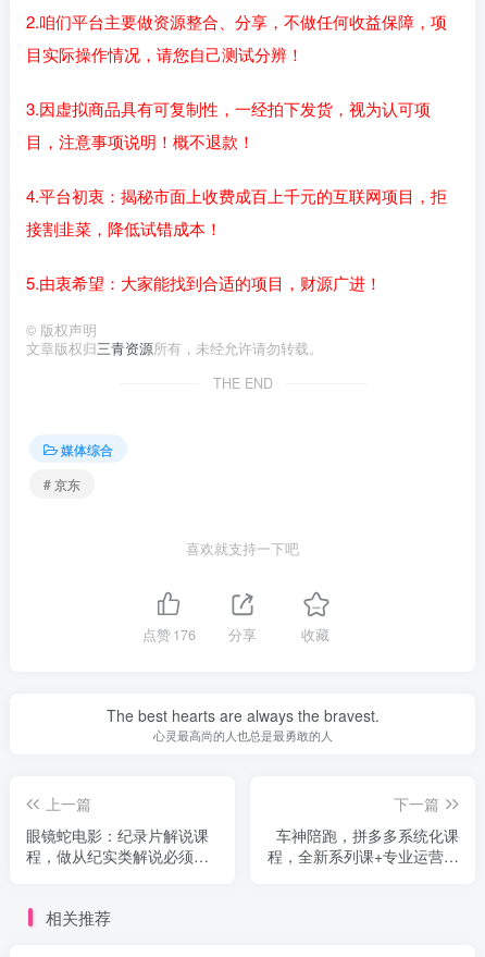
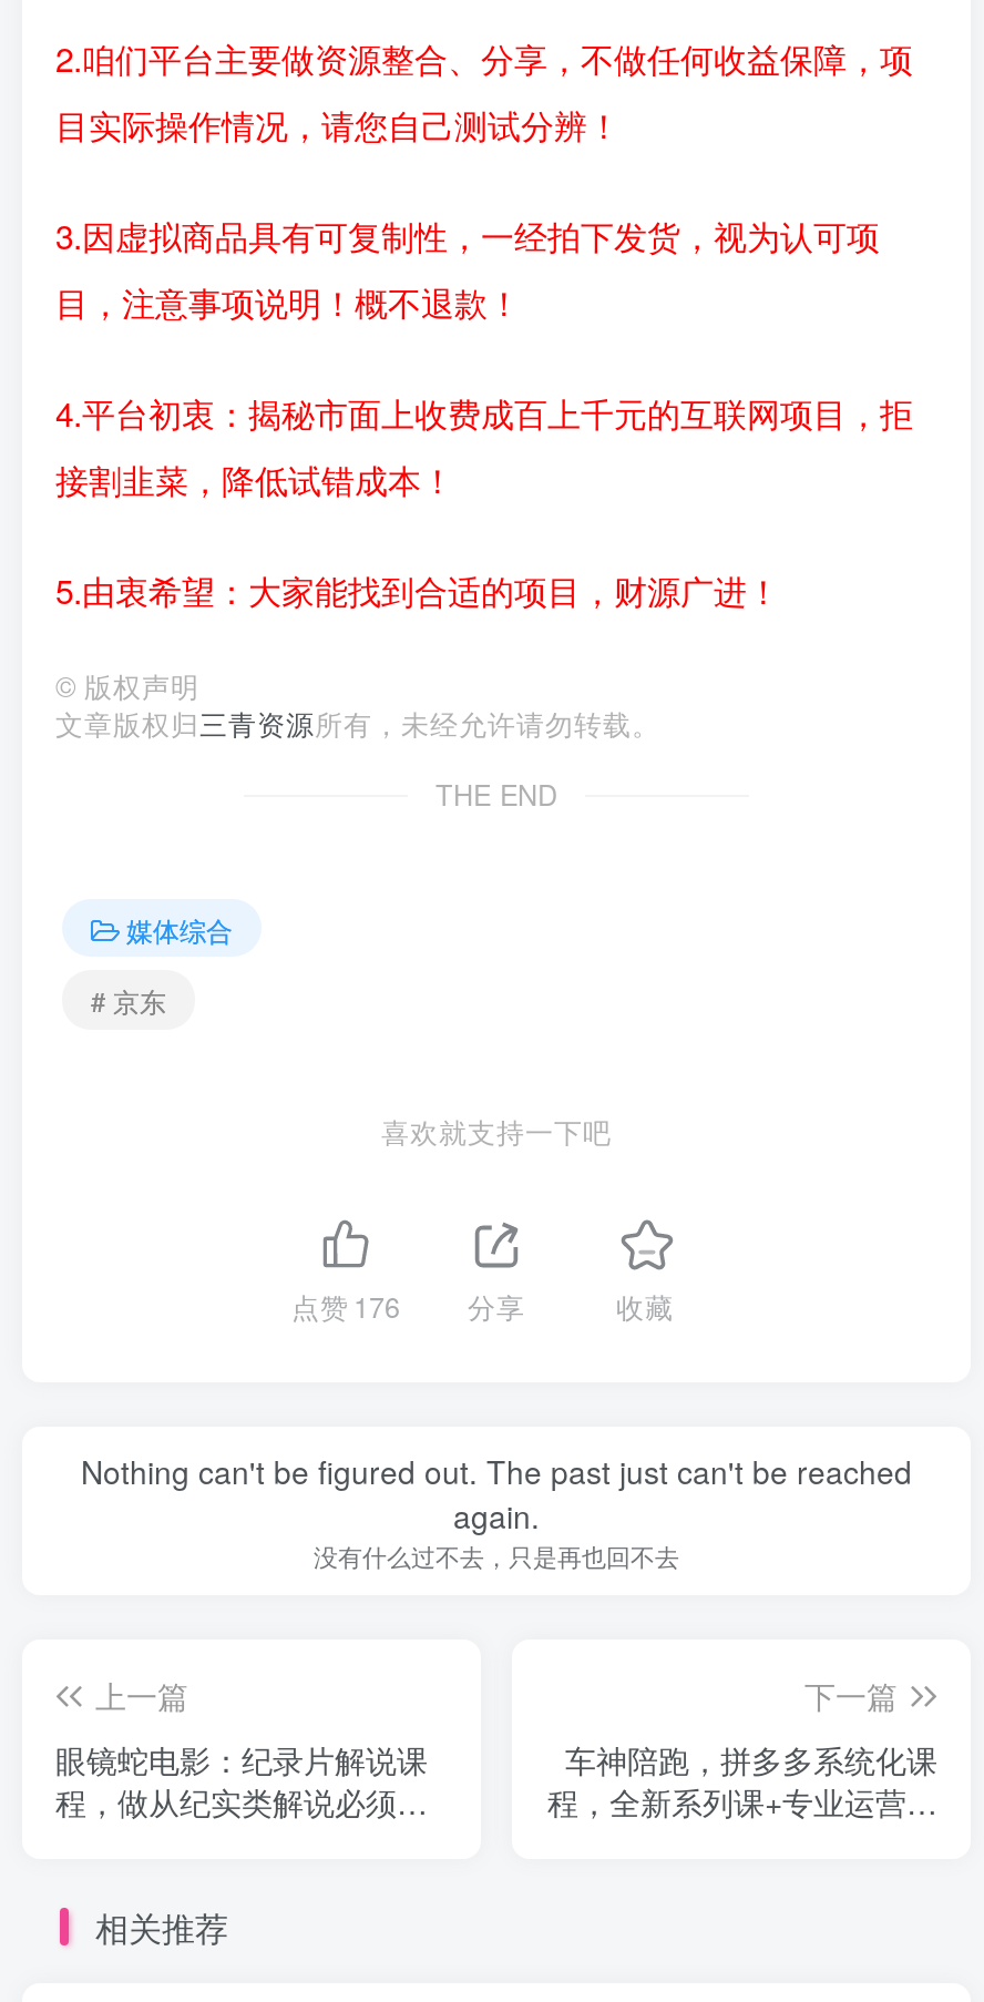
- The best hearts are always the bravest.
- 心灵最高尚的人也总是最勇敢的人
+ Nothing can't be figured out. The past just can't be reached
+ again.
+ 没有什么过不去，只是再也回不去
